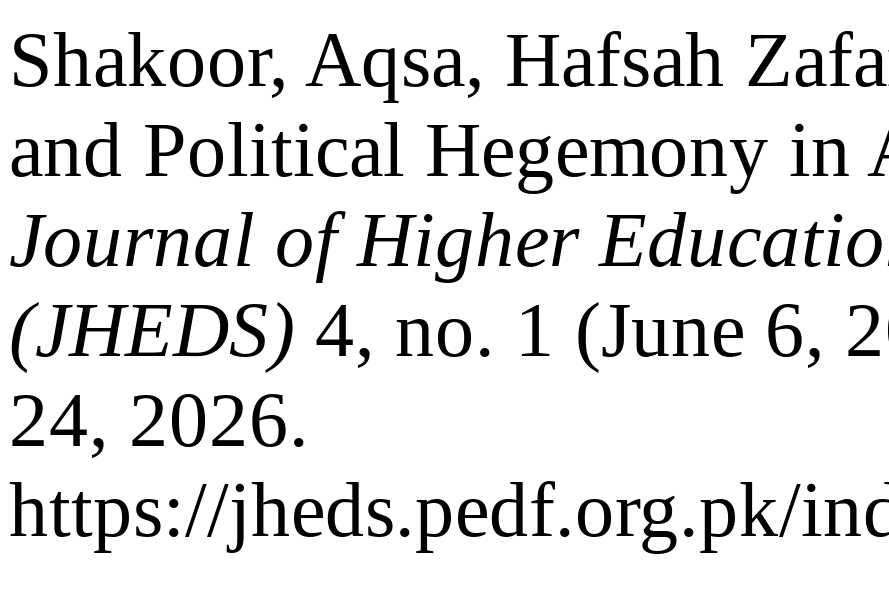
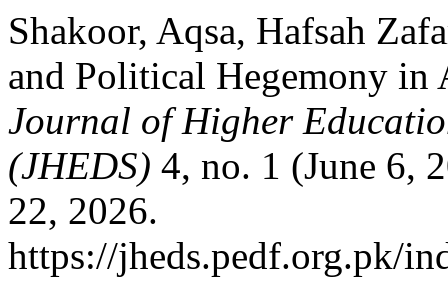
- 24, 2026.
+ 22, 2026.
